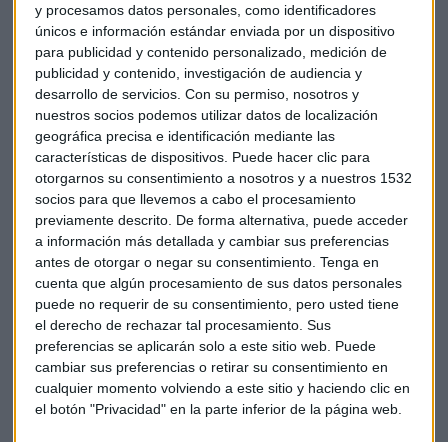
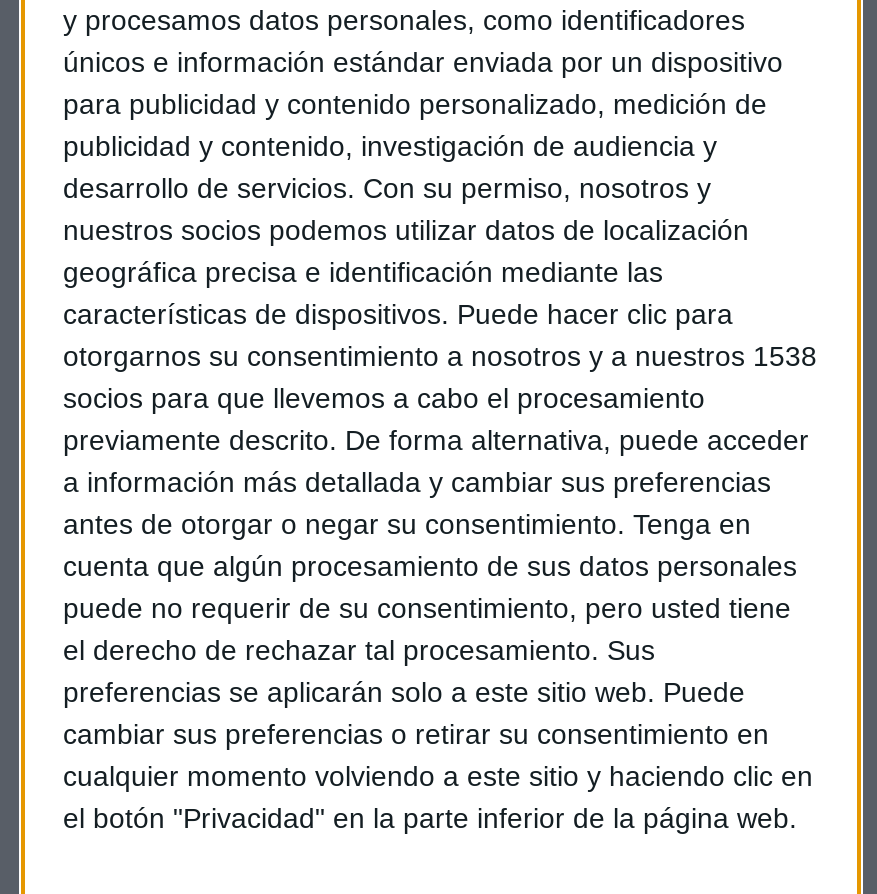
- otorgarnos su consentimiento a nosotros y a nuestros 1532
+ otorgarnos su consentimiento a nosotros y a nuestros 1538
